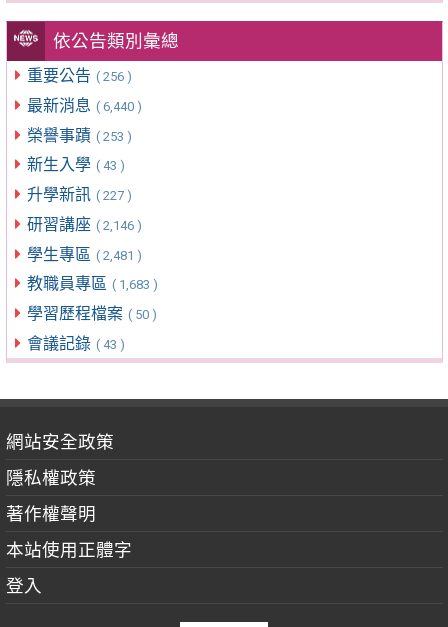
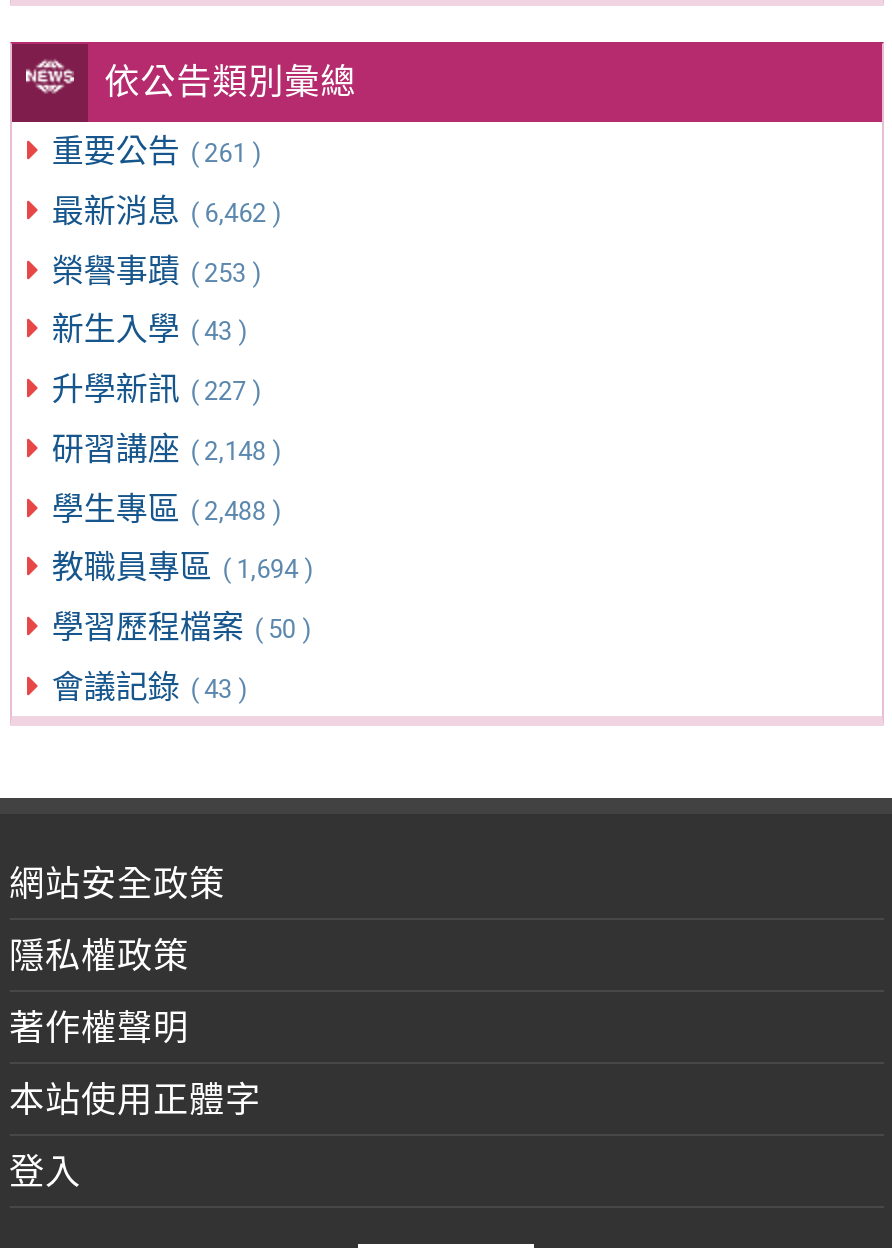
- 重要公告 ( 256 )
+ 重要公告 ( 261 )

- 最新消息 ( 6,440 )
+ 最新消息 ( 6,462 )

- 研習講座 ( 2,146 )
+ 研習講座 ( 2,148 )

- 學生專區 ( 2,481 )
+ 學生專區 ( 2,488 )

- 教職員專區 ( 1,683 )
+ 教職員專區 ( 1,694 )
